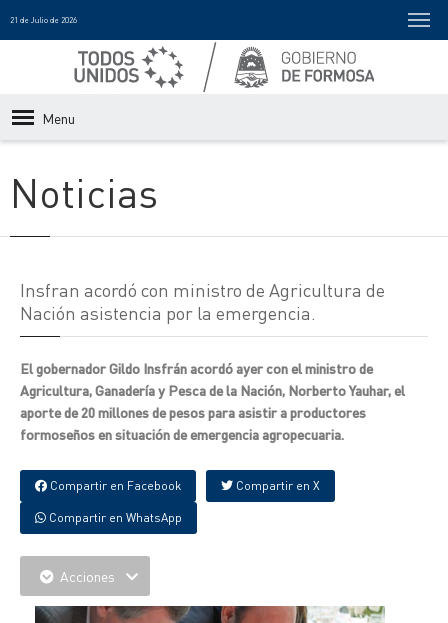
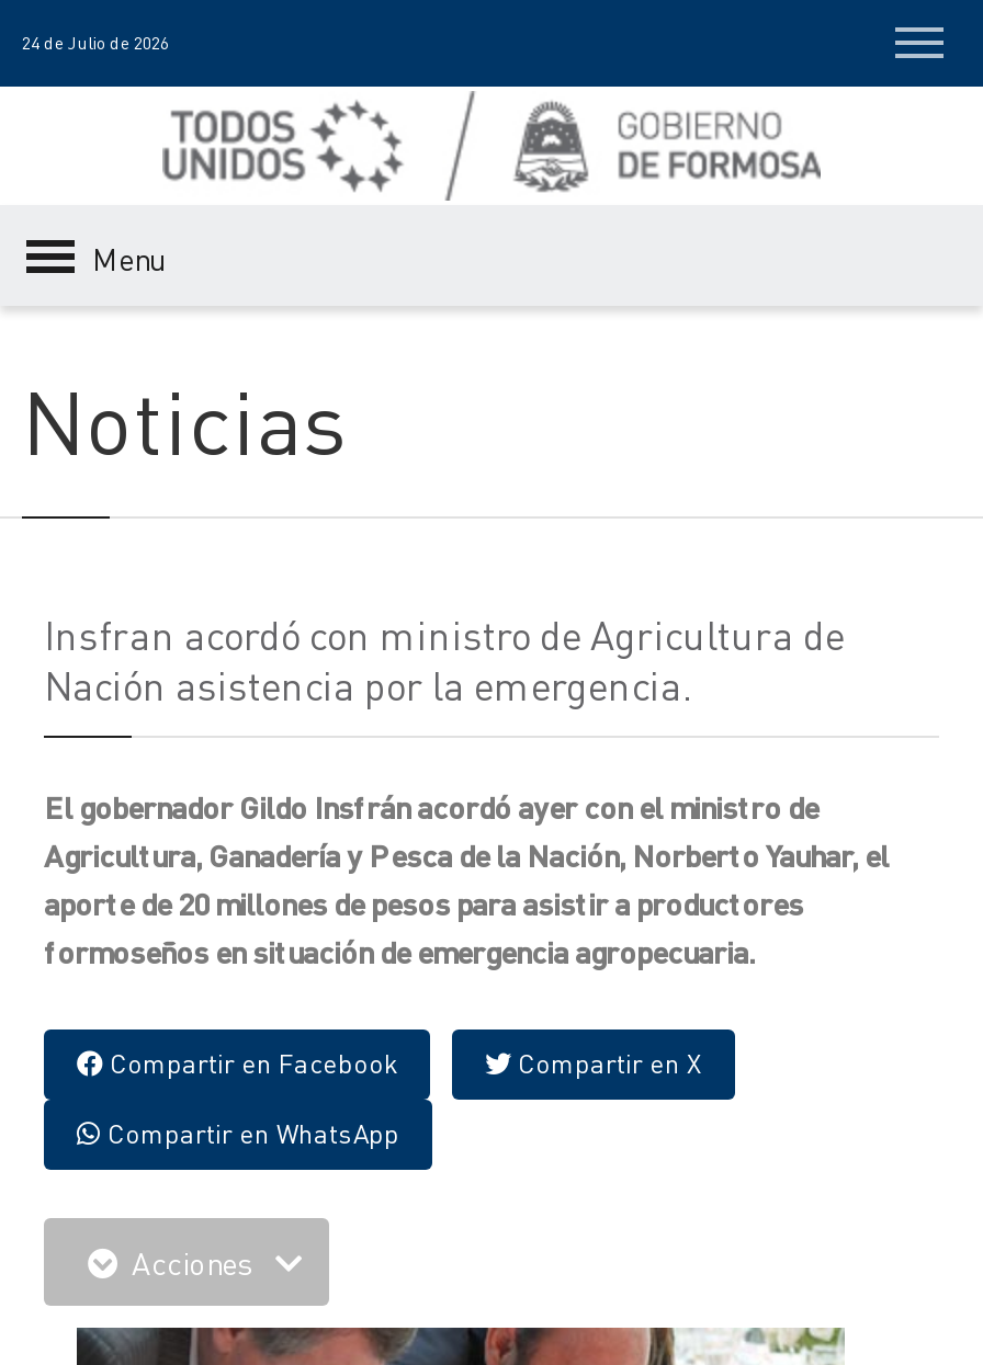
- 21 de Julio de 2026
+ 24 de Julio de 2026
